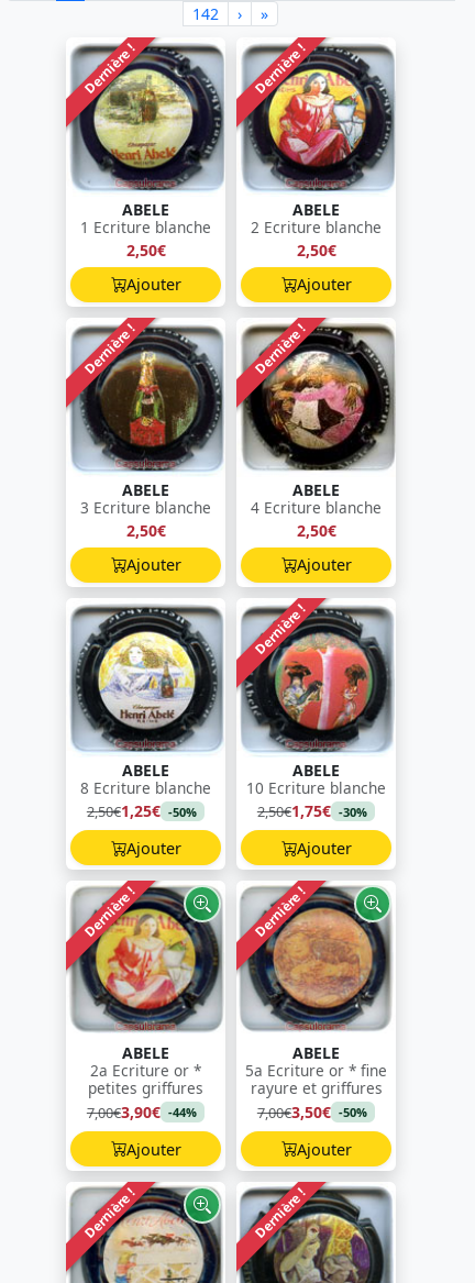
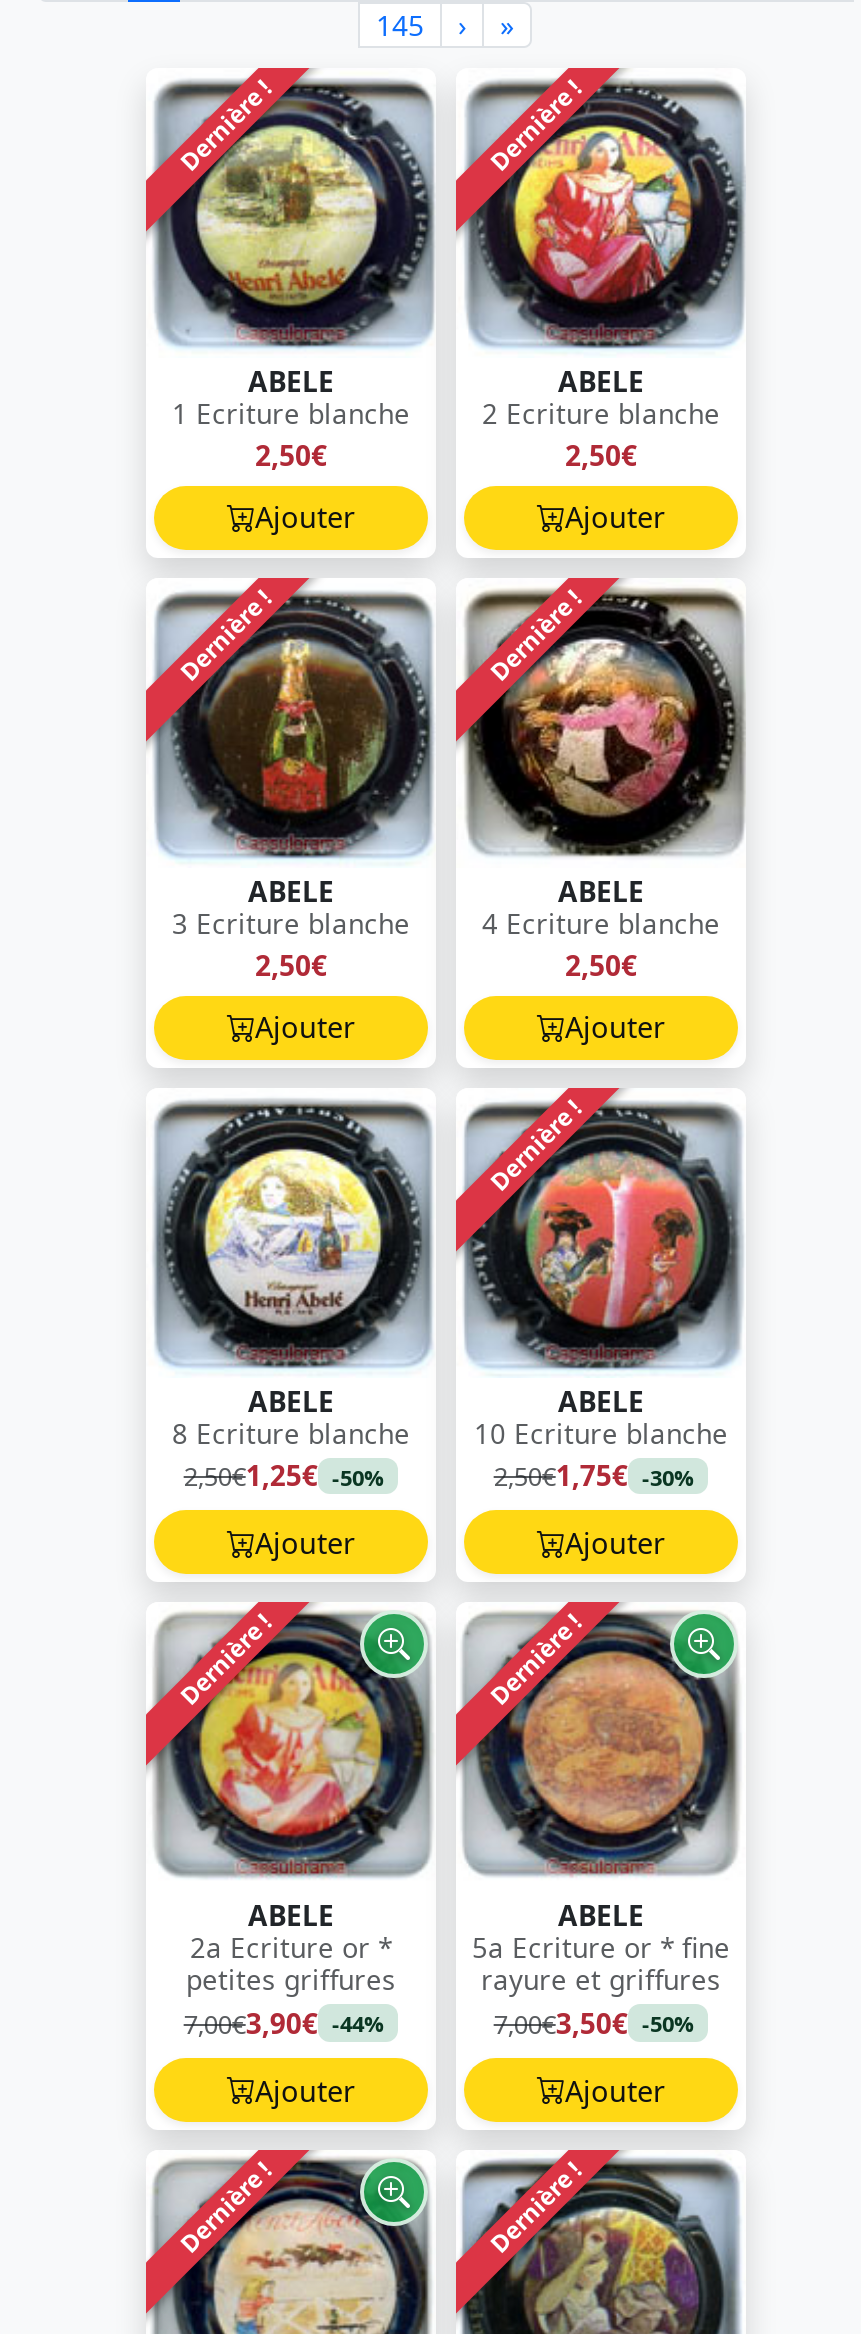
- 142
+ 145
